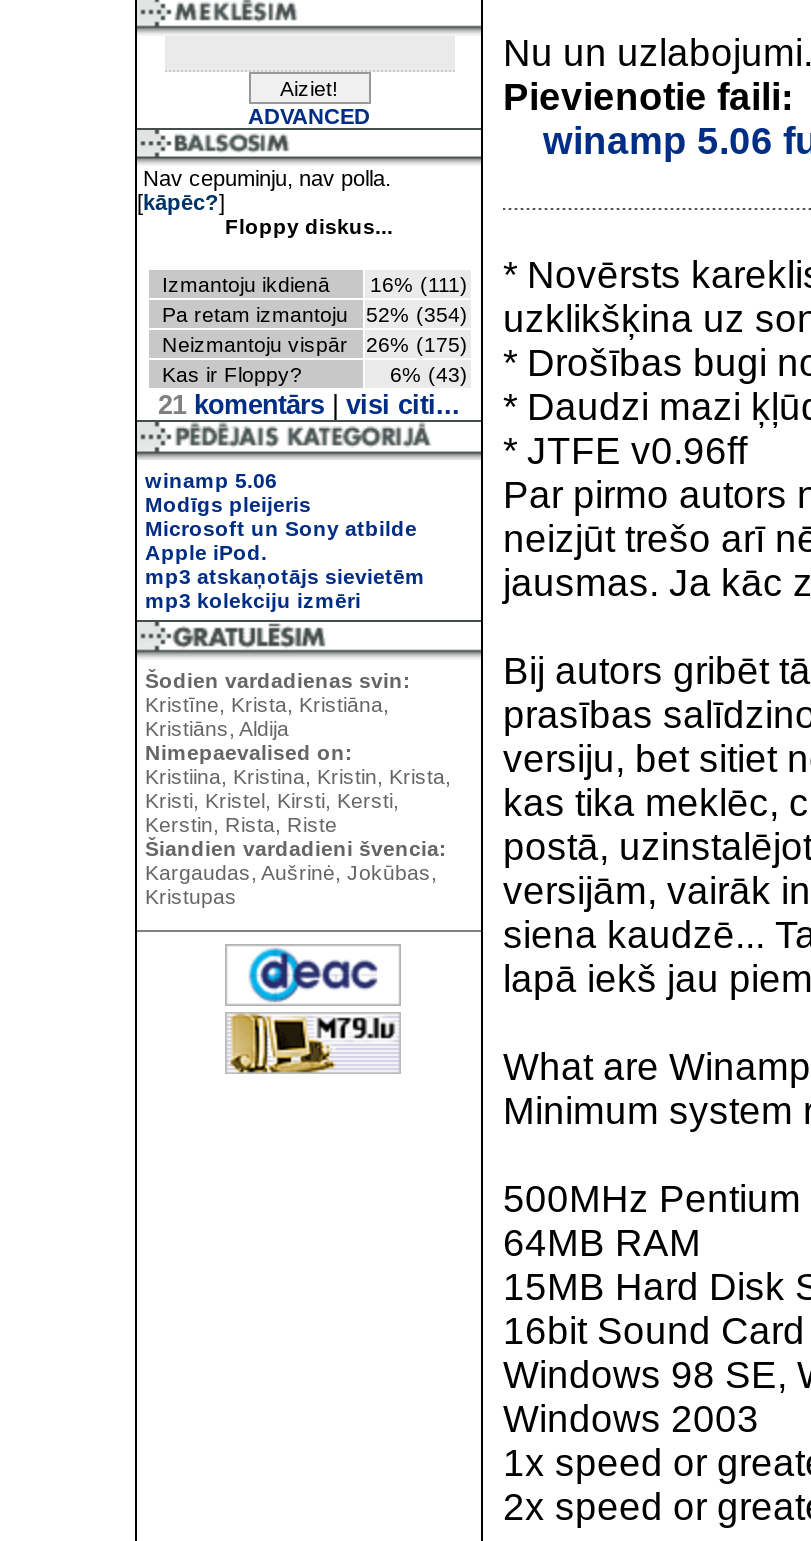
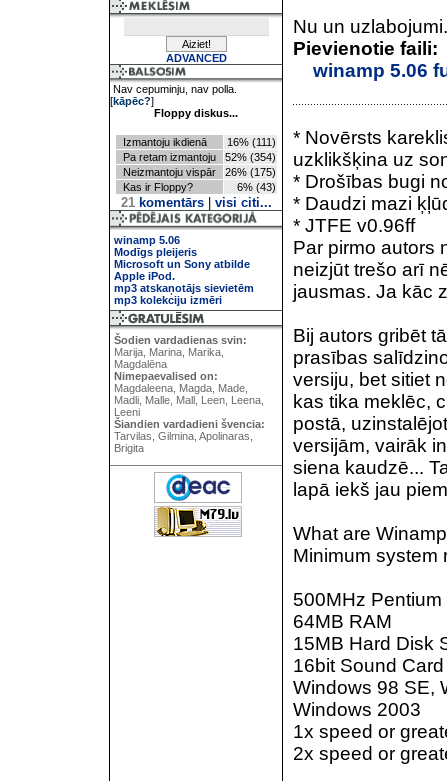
- Kristīne, Krista, Kristiāna,
- Kristiāns, Aldija
+ Marija, Marina, Marika,
+ Magdalēna

- Kristiina, Kristina, Kristin, Krista,
- Kristi, Kristel, Kirsti, Kersti,
- Kerstin, Rista, Riste
+ Magdaleena, Magda, Made,
+ Madli, Malle, Mall, Leen, Leena,
+ Leeni

- Kargaudas, Aušrinė, Jokūbas,
- Kristupas
+ Tarvilas, Gilmina, Apolinaras,
+ Brigita
